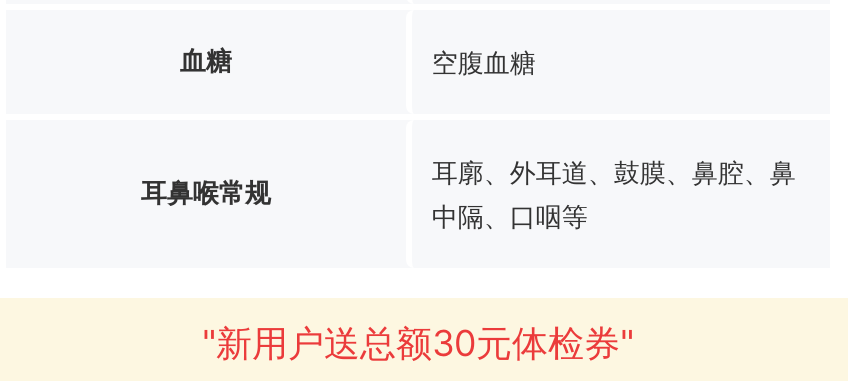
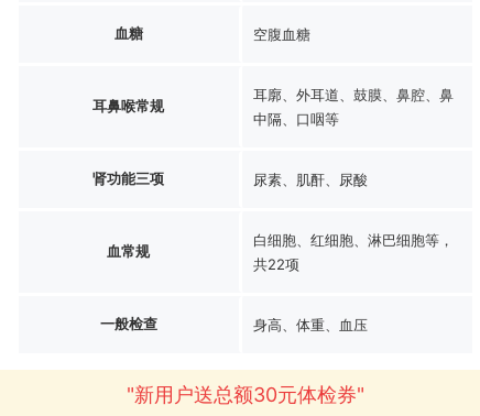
+ 肾功能三项
+ 尿素、肌酐、尿酸

+ 白细胞、红细胞、淋巴细胞等，
+ 共22项
+ 一般检查
+ 身高、体重、血压

+ 血常规
